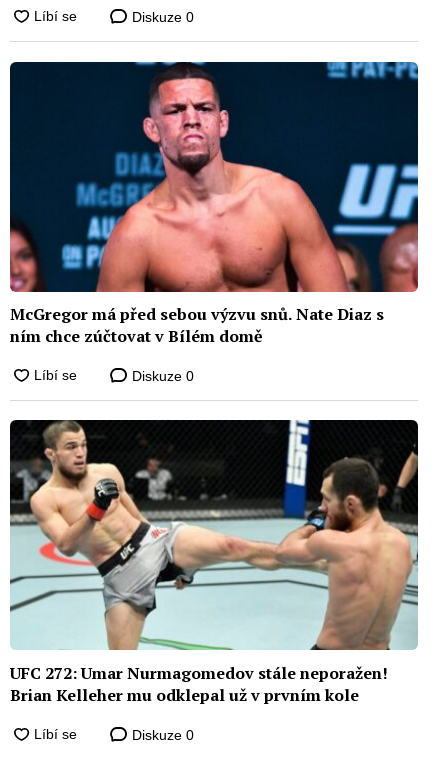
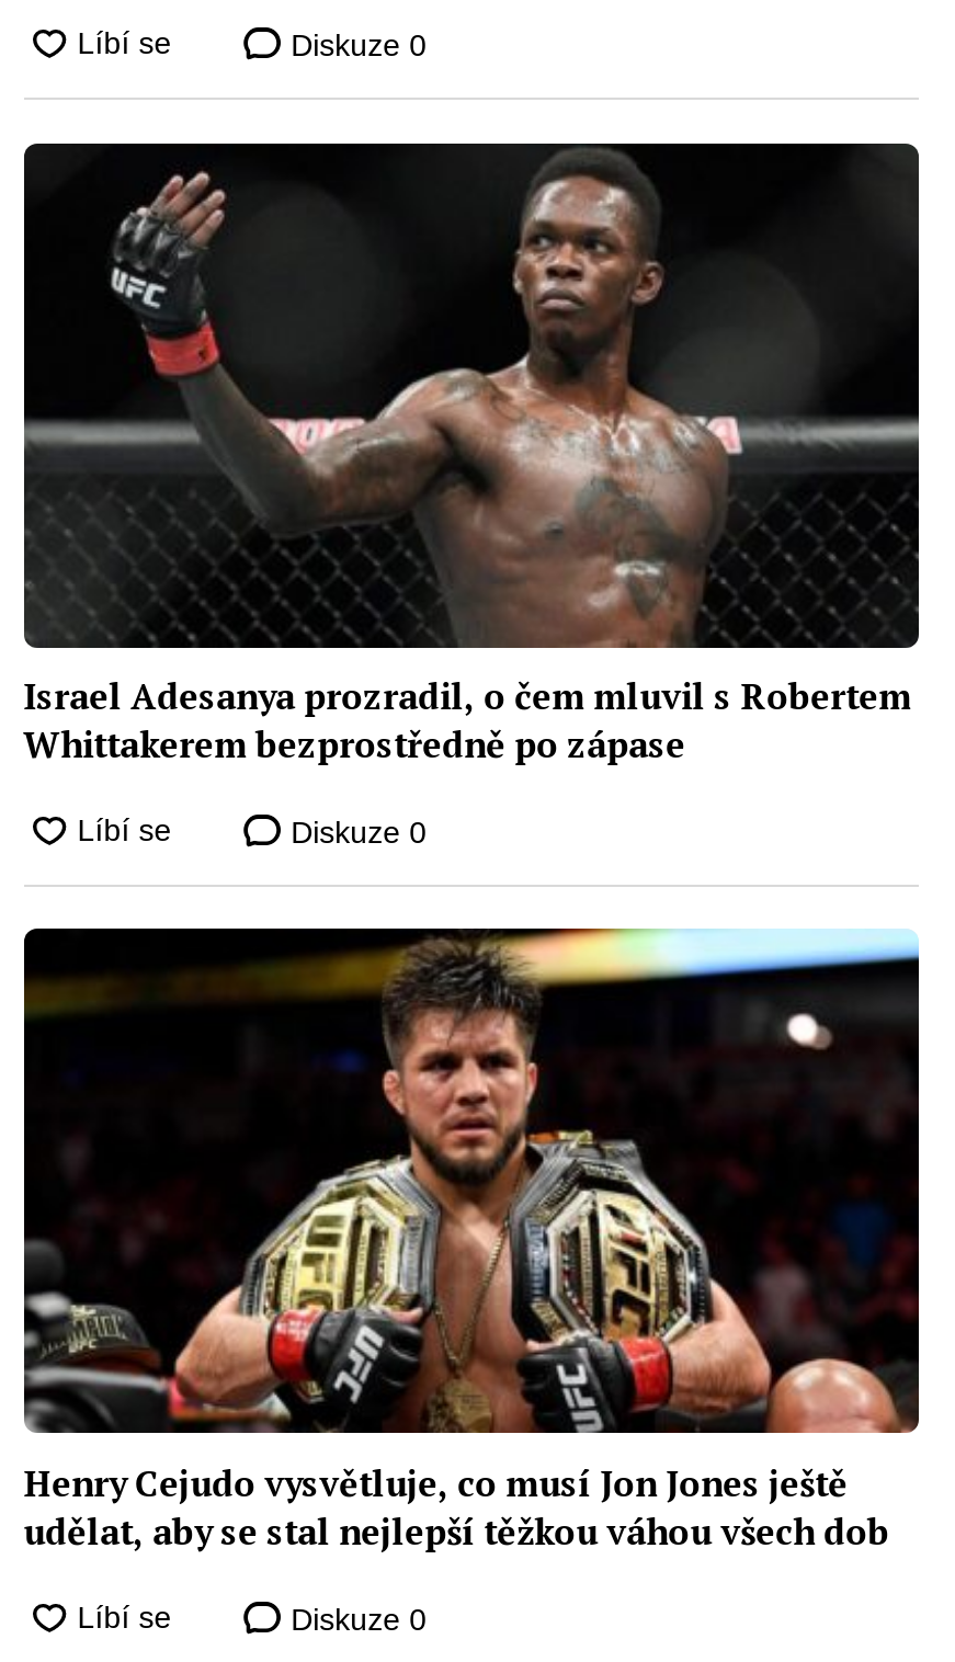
- [image]
- McGregor má před sebou výzvu snů. Nate Diaz s
- ním chce zúčtovat v Bílém domě
+ [image]
+ Israel Adesanya prozradil, o čem mluvil s Robertem
+ Whittakerem bezprostředně po zápase

- [image]
- UFC 272: Umar Nurmagomedov stále neporažen!
- Brian Kelleher mu odklepal už v prvním kole
+ [image]
+ Henry Cejudo vysvětluje, co musí Jon Jones ještě
+ udělat, aby se stal nejlepší těžkou váhou všech dob
